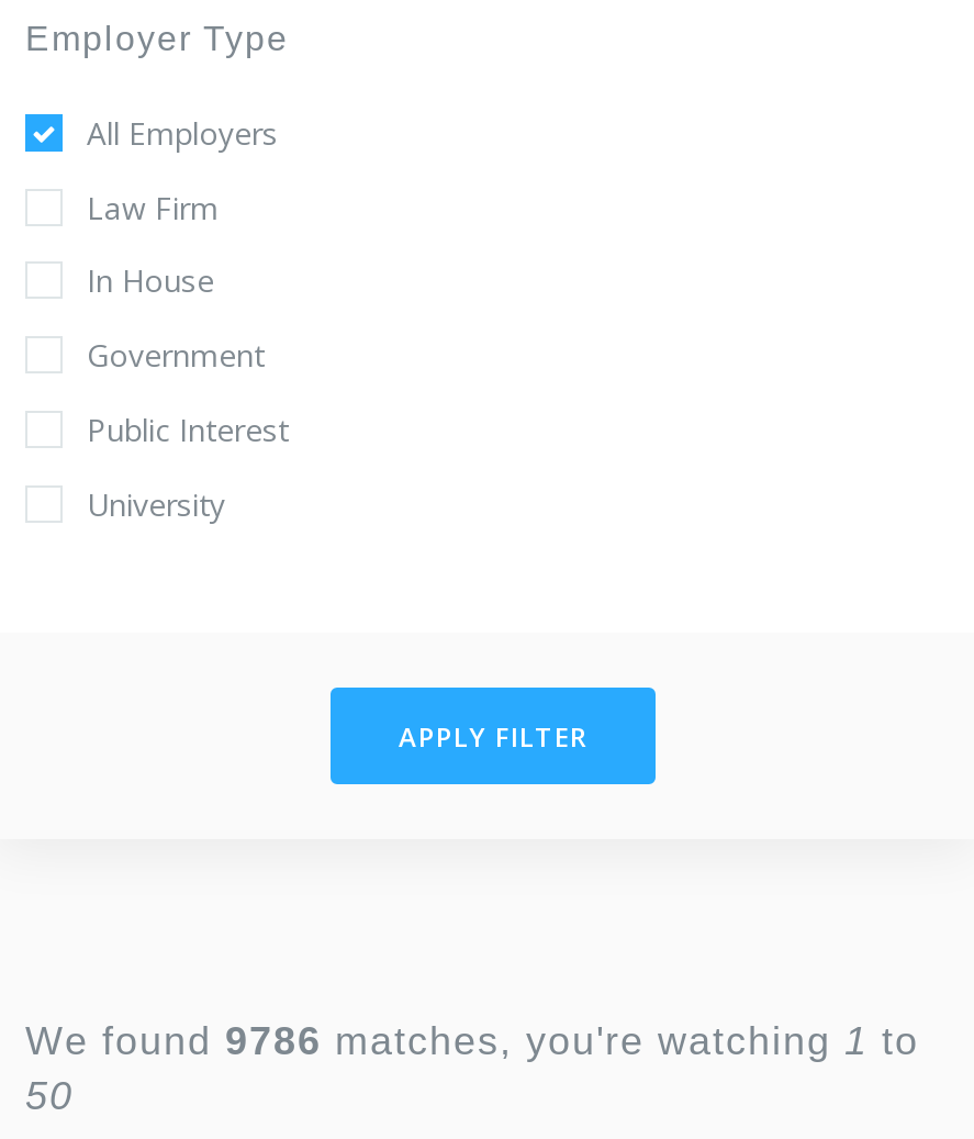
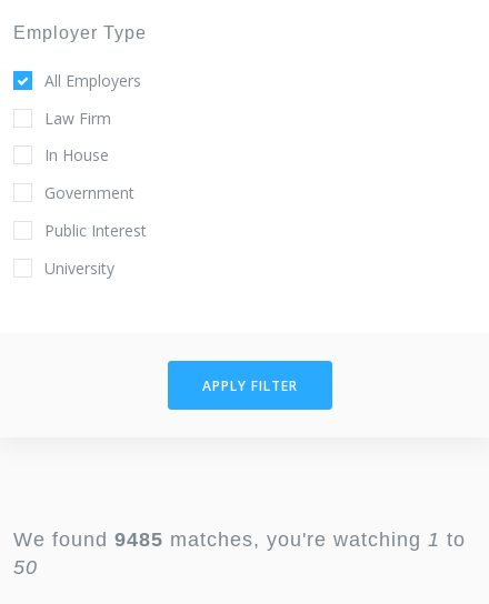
- We found 9786 matches, you're watching 1 to
+ We found 9485 matches, you're watching 1 to
